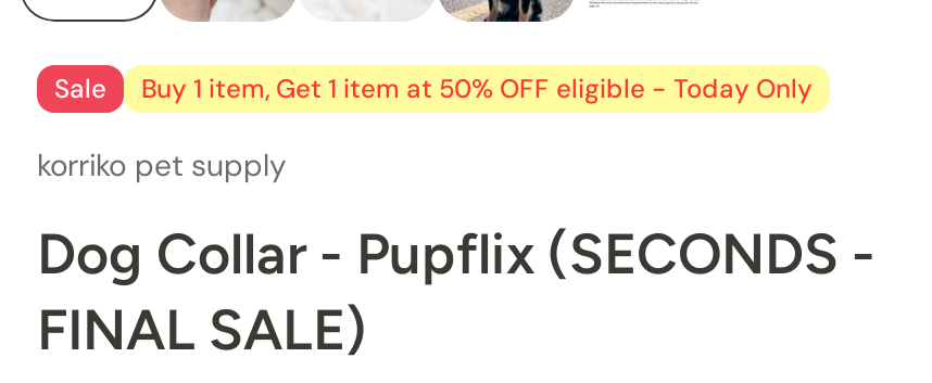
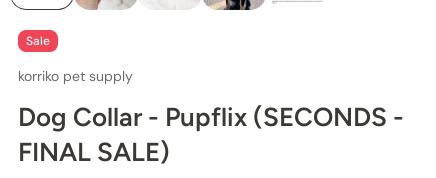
- Buy 1 item, Get 1 item at 50% OFF eligible - Today Only
